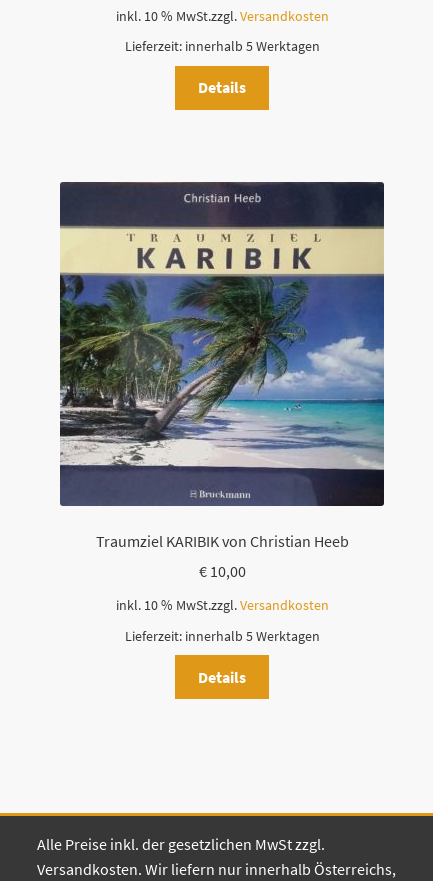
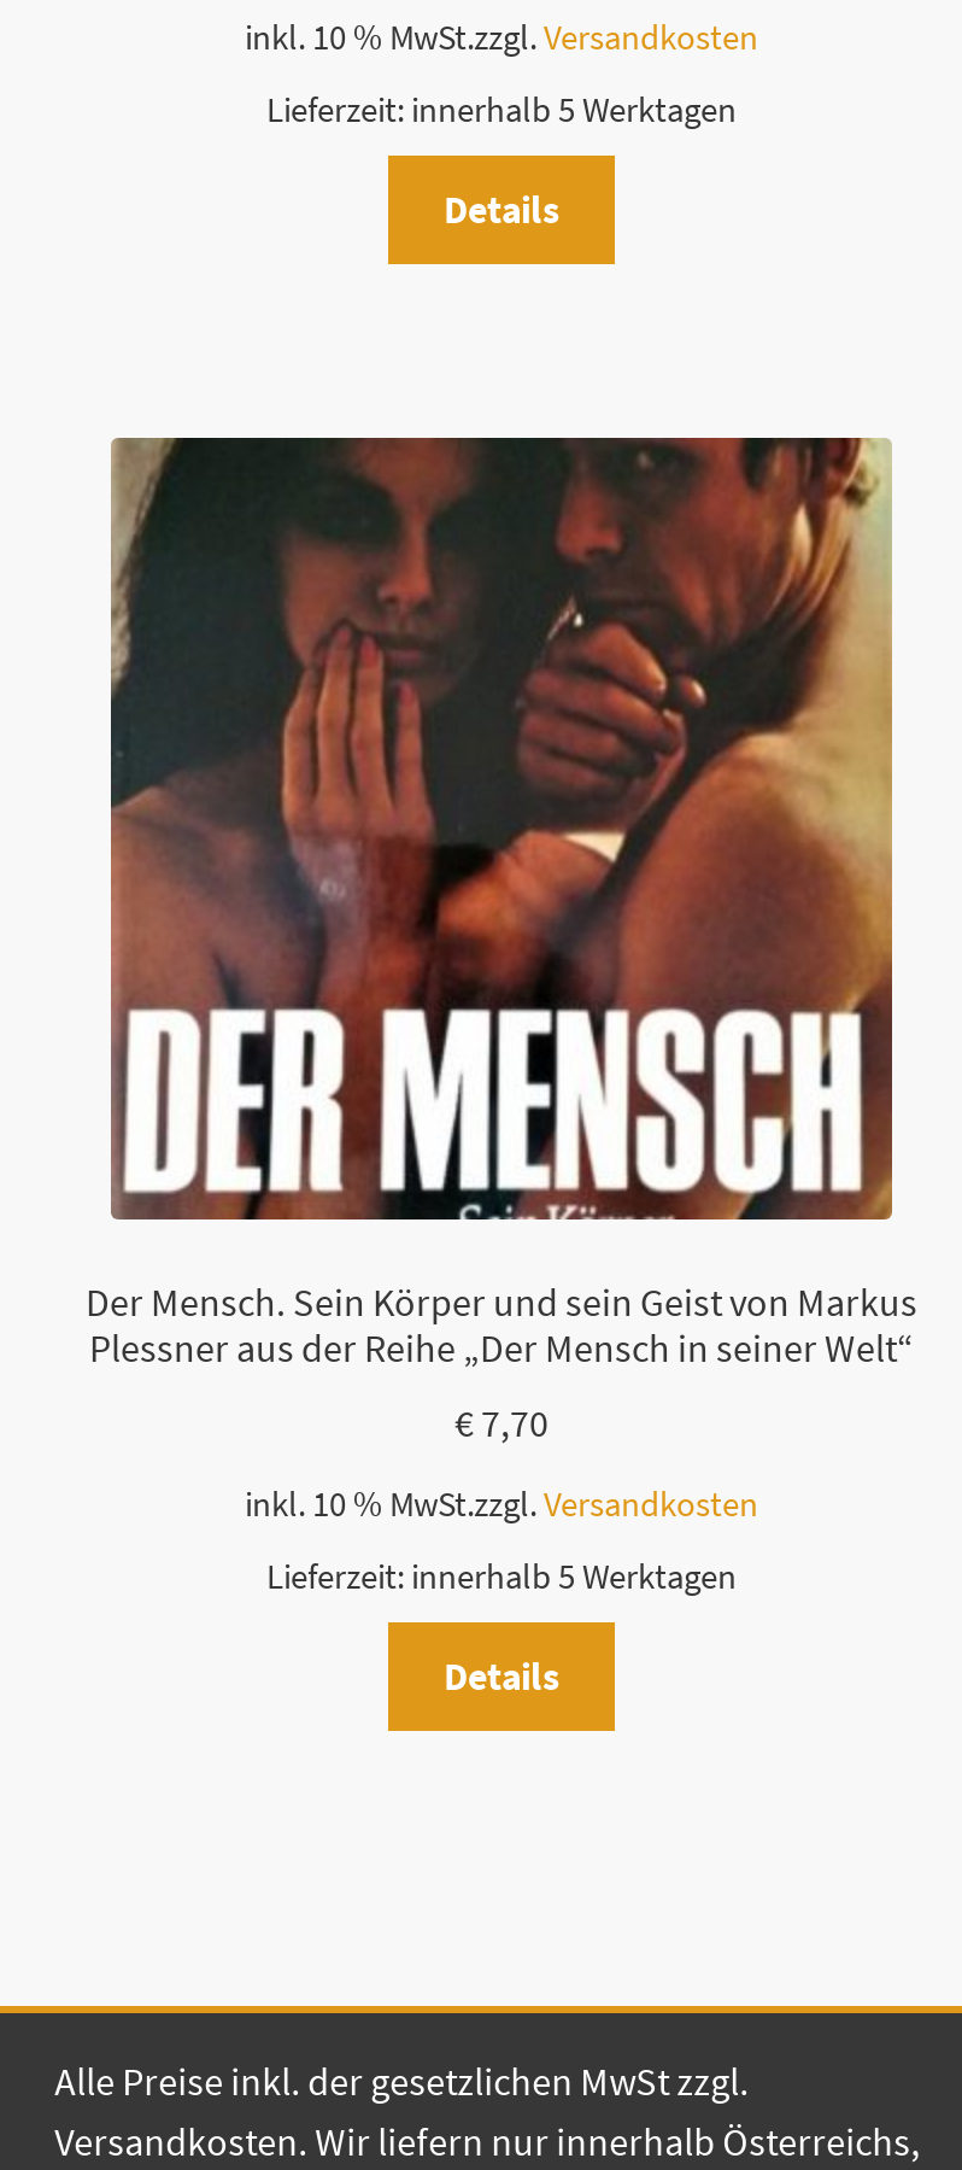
- [image]
- Traumziel KARIBIK von Christian Heeb
+ [image]
+ Der Mensch. Sein Körper und sein Geist von Markus
+ Plessner aus der Reihe „Der Mensch in seiner Welt“

- €10,00
+ €7,70
